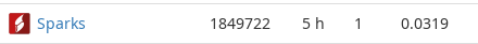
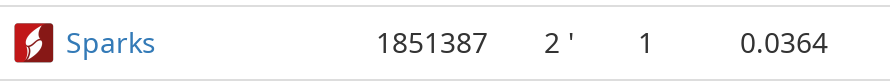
- 1849722
- 5 h
+ 1851387
+ 2 '

- 0.0319
+ 0.0364
